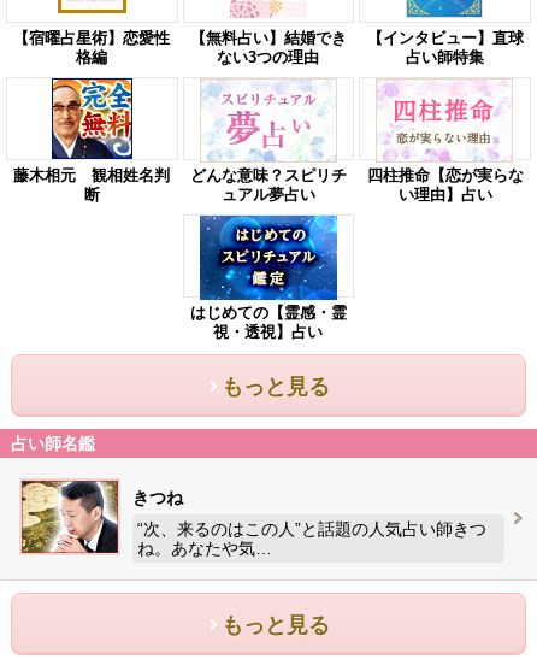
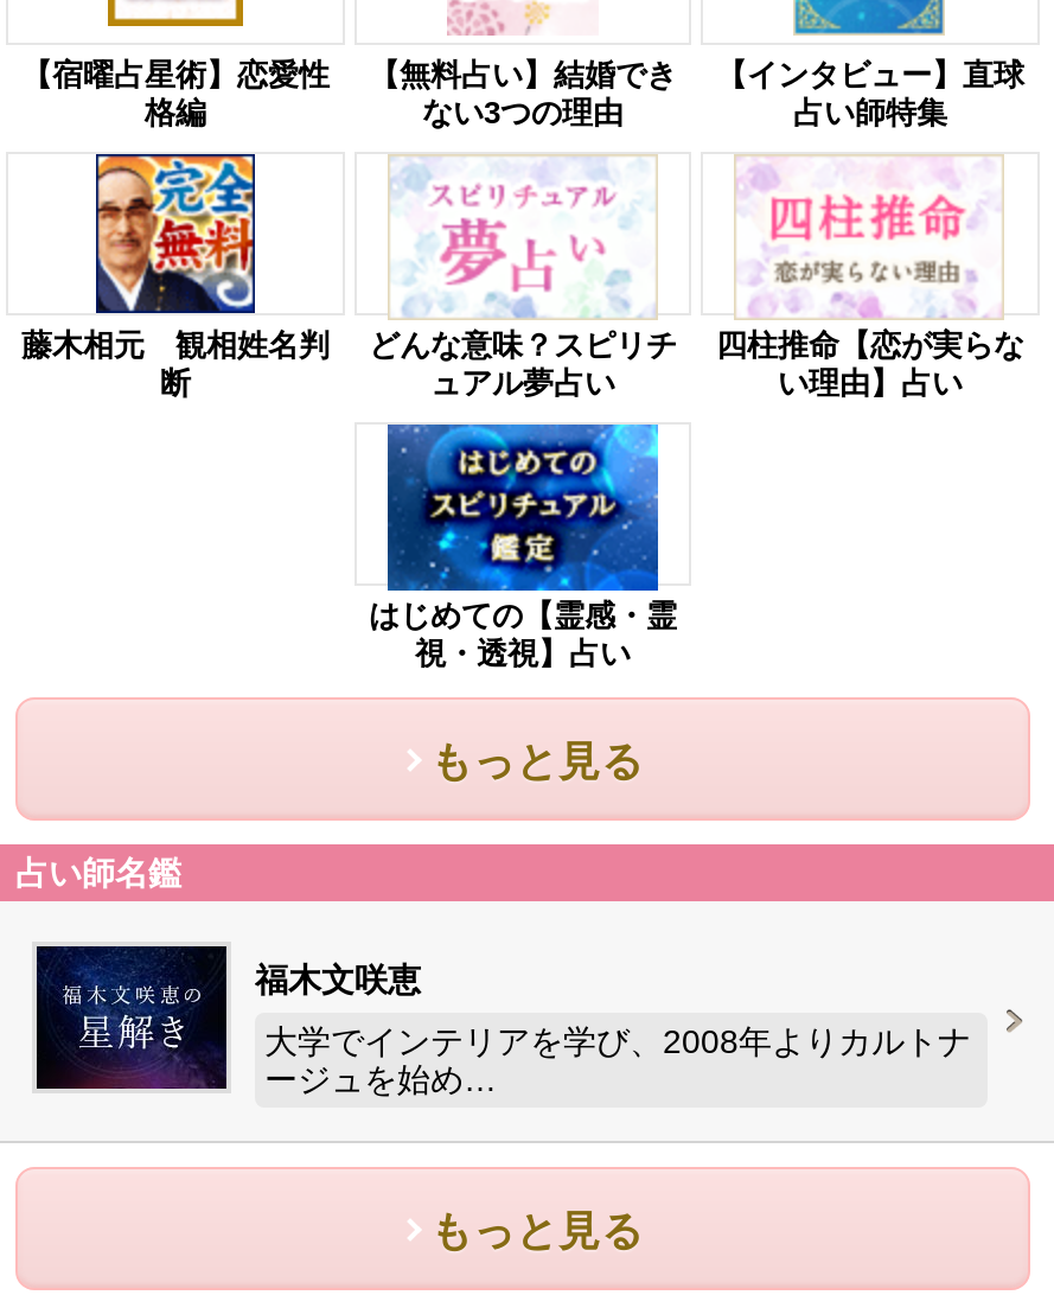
- [image]
- きつね
+ [image]
+ 福木文咲恵

- “次、来るのはこの人”と話題の人気占い師きつ
- ね。あなたや気…
+ 大学でインテリアを学び、2008年よりカルトナ
+ ージュを始め…
